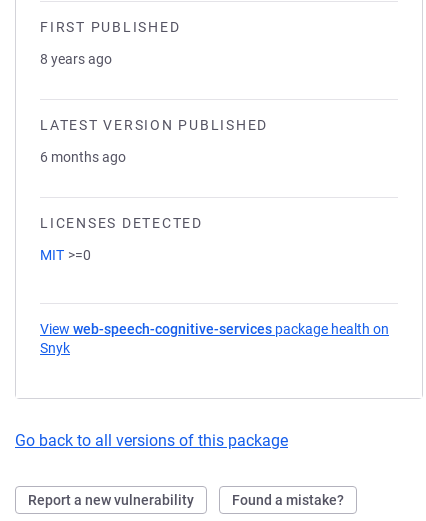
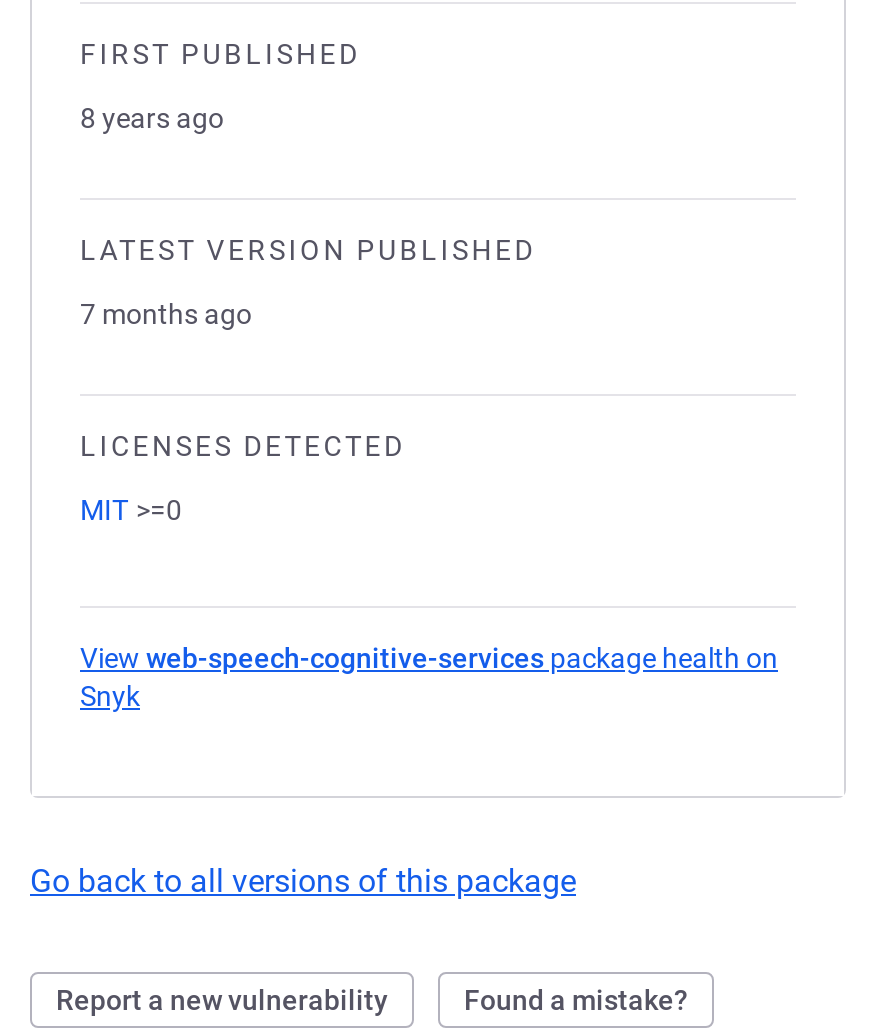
- 6 months ago
+ 7 months ago
